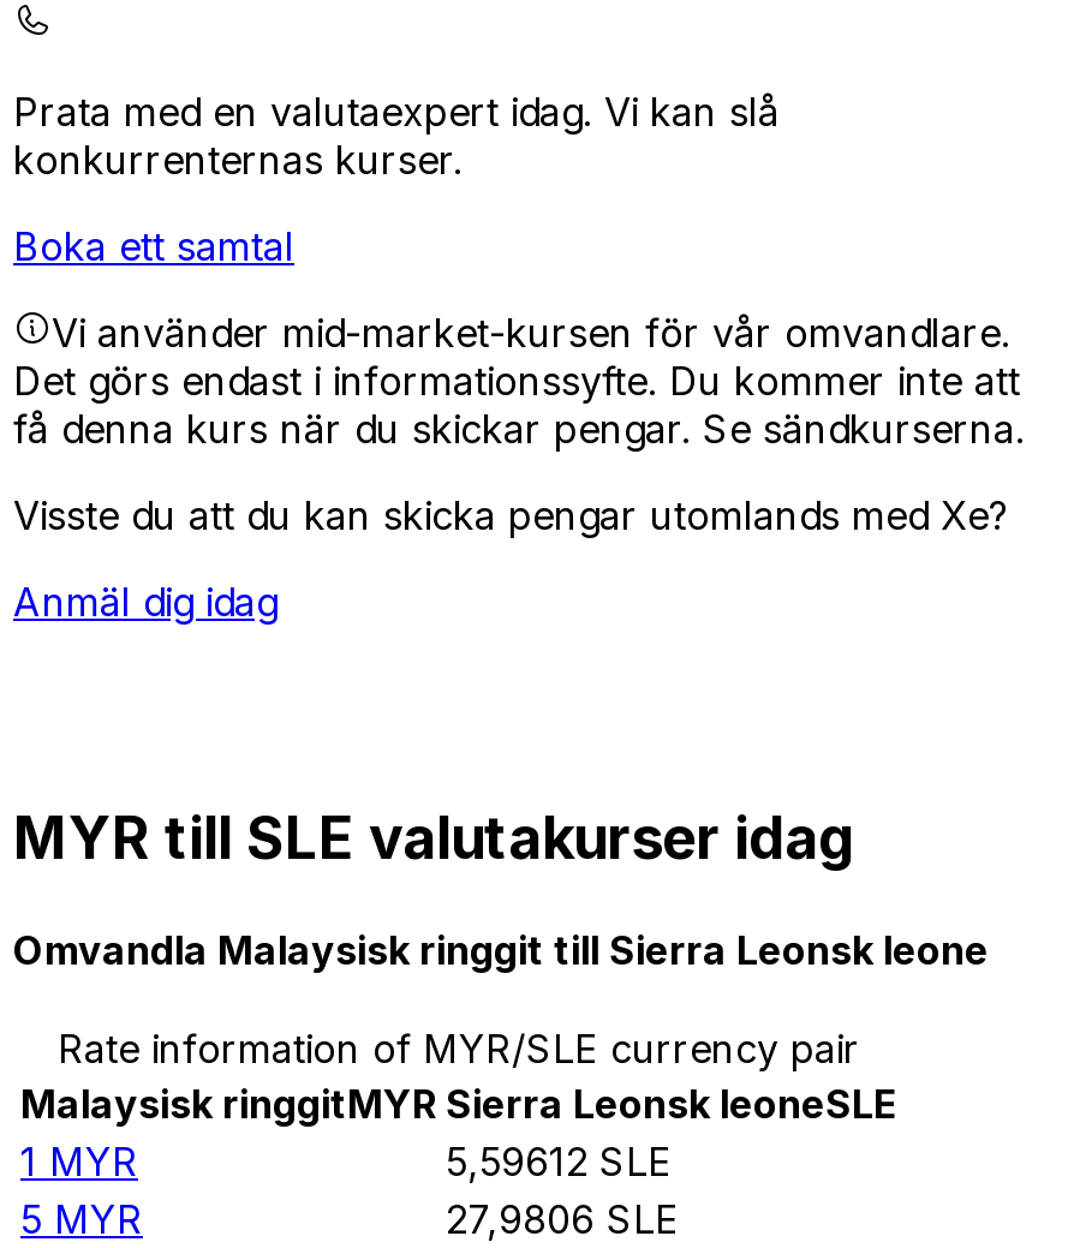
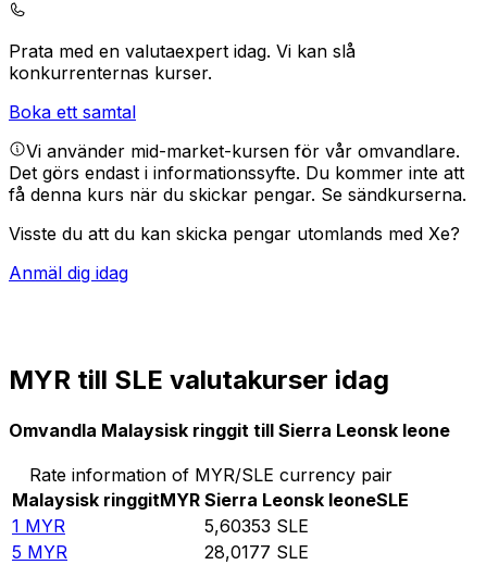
- 5,59612 SLE
+ 5,60353 SLE

- 27,9806 SLE
+ 28,0177 SLE
